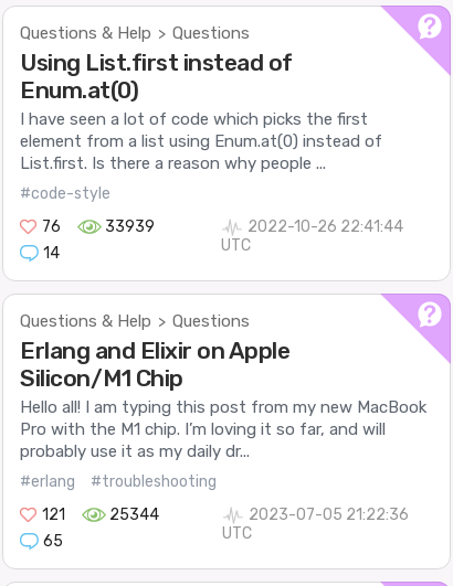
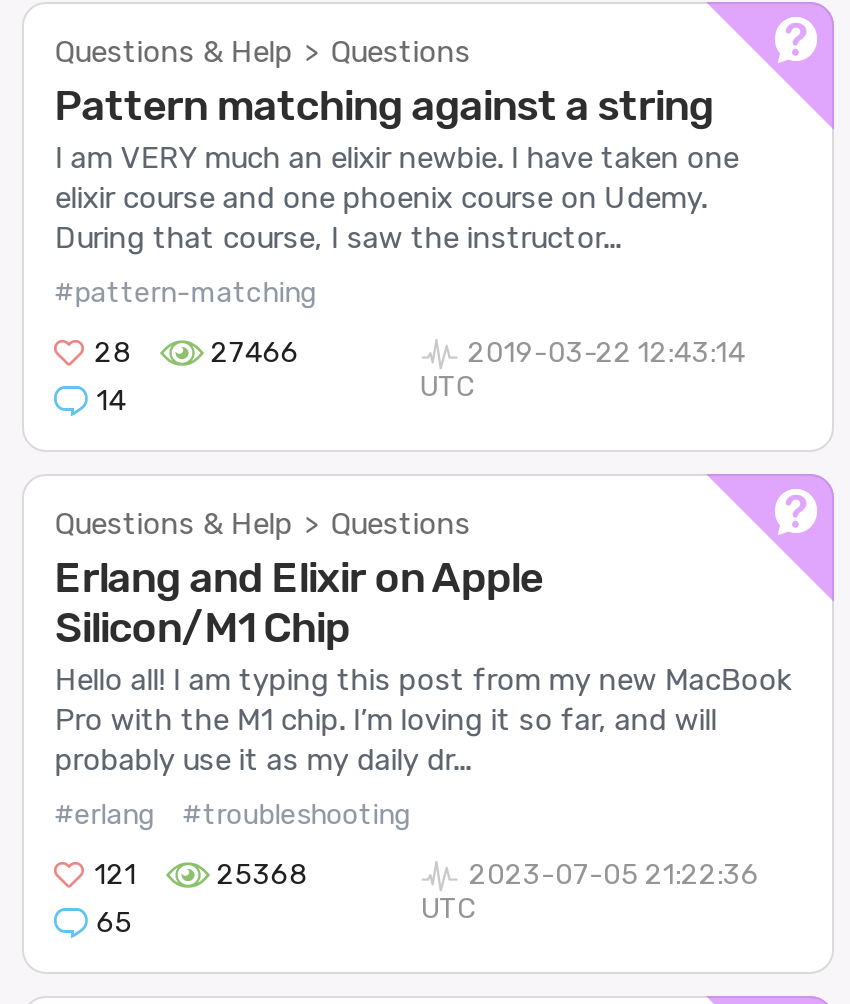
- Using List.first instead of
- Enum.at(0)
- I have seen a lot of code which picks the first
- element from a list using Enum.at(0) instead of
- List.first. Is there a reason why people ...
+ Pattern matching against a string
+ I am VERY much an elixir newbie. I have taken one
+ elixir course and one phoenix course on Udemy.
+ During that course, I saw the instructor...

- #code-style
+ #pattern-matching

- 76
- 33939
+ 28
+ 27466

- 2022-10-26 22:41:44
+ 2019-03-22 12:43:14

- 25344
+ 25368
